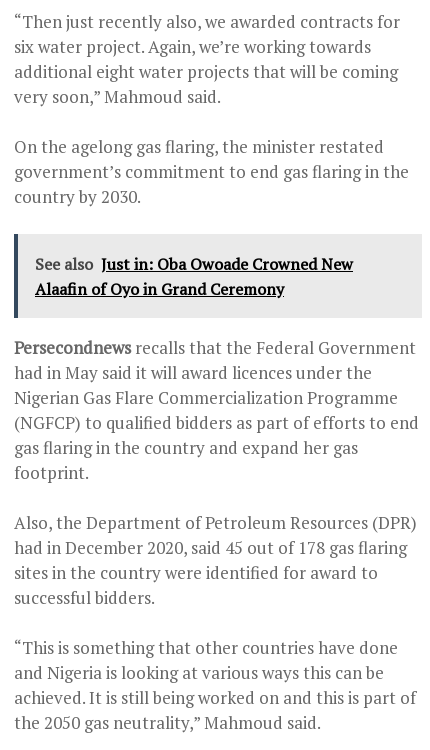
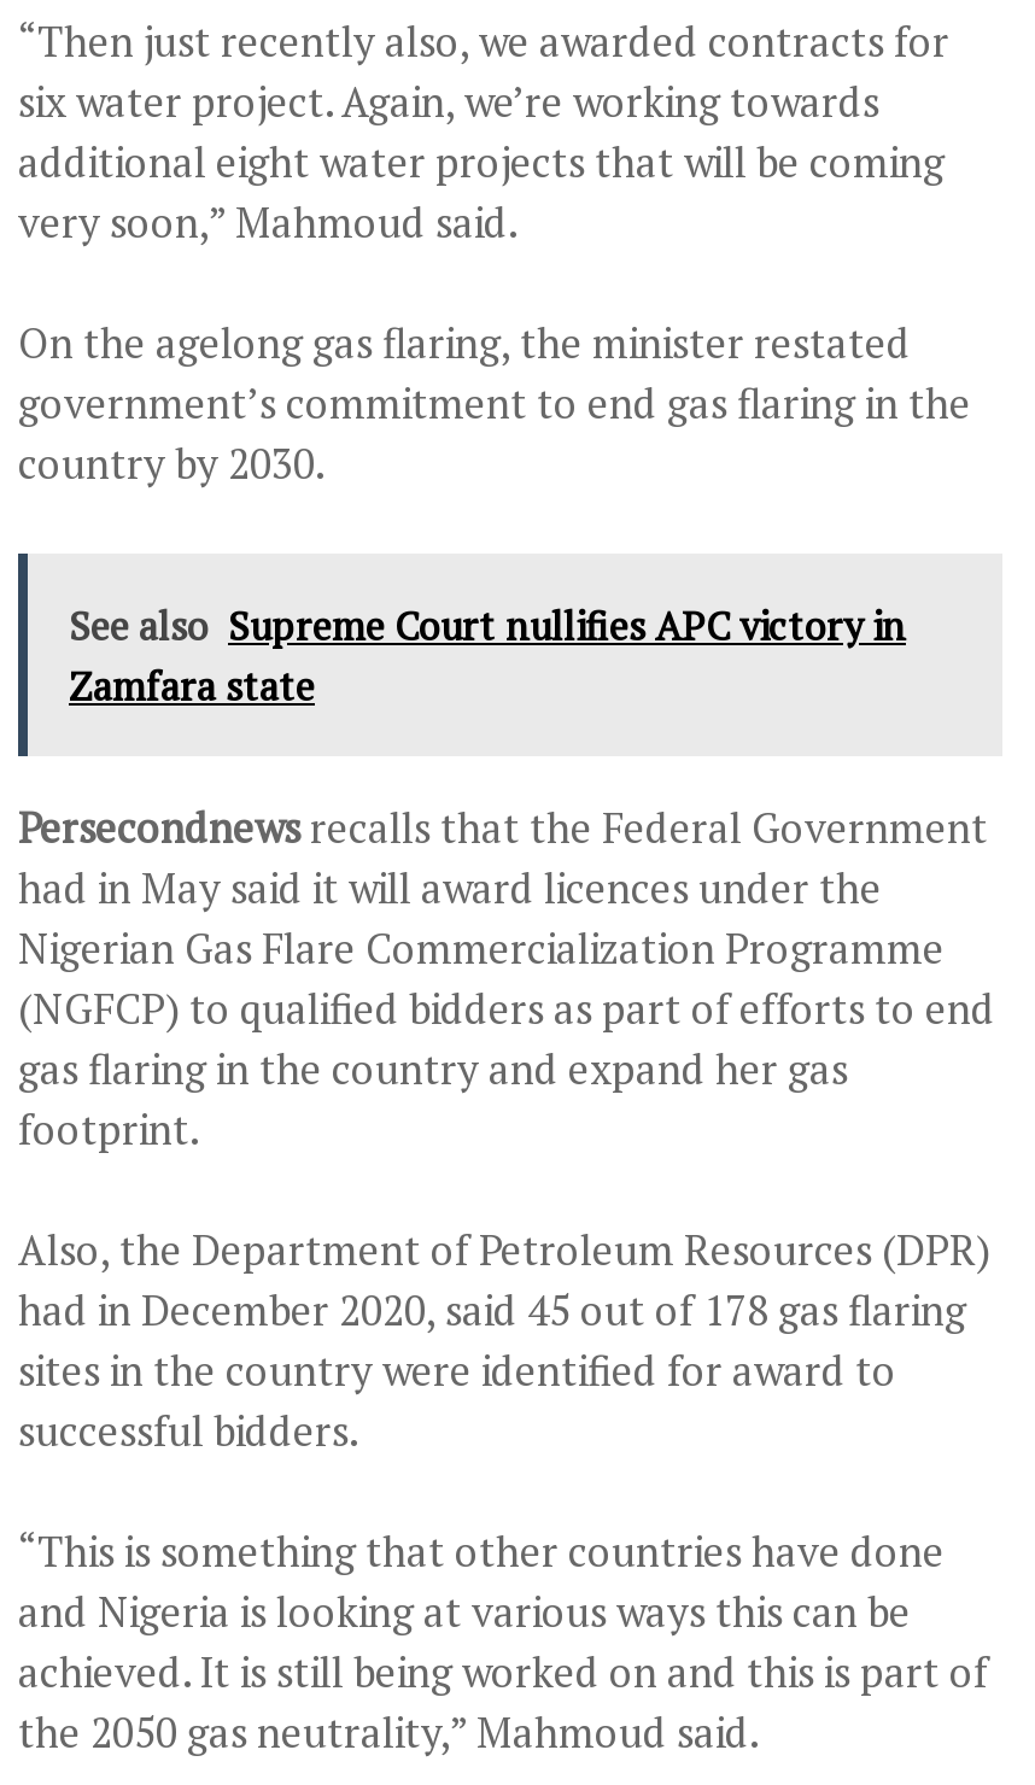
- See also Just in: Oba Owoade Crowned New
- Alaafin of Oyo in Grand Ceremony
+ See also Supreme Court nullifies APC victory in
+ Zamfara state
